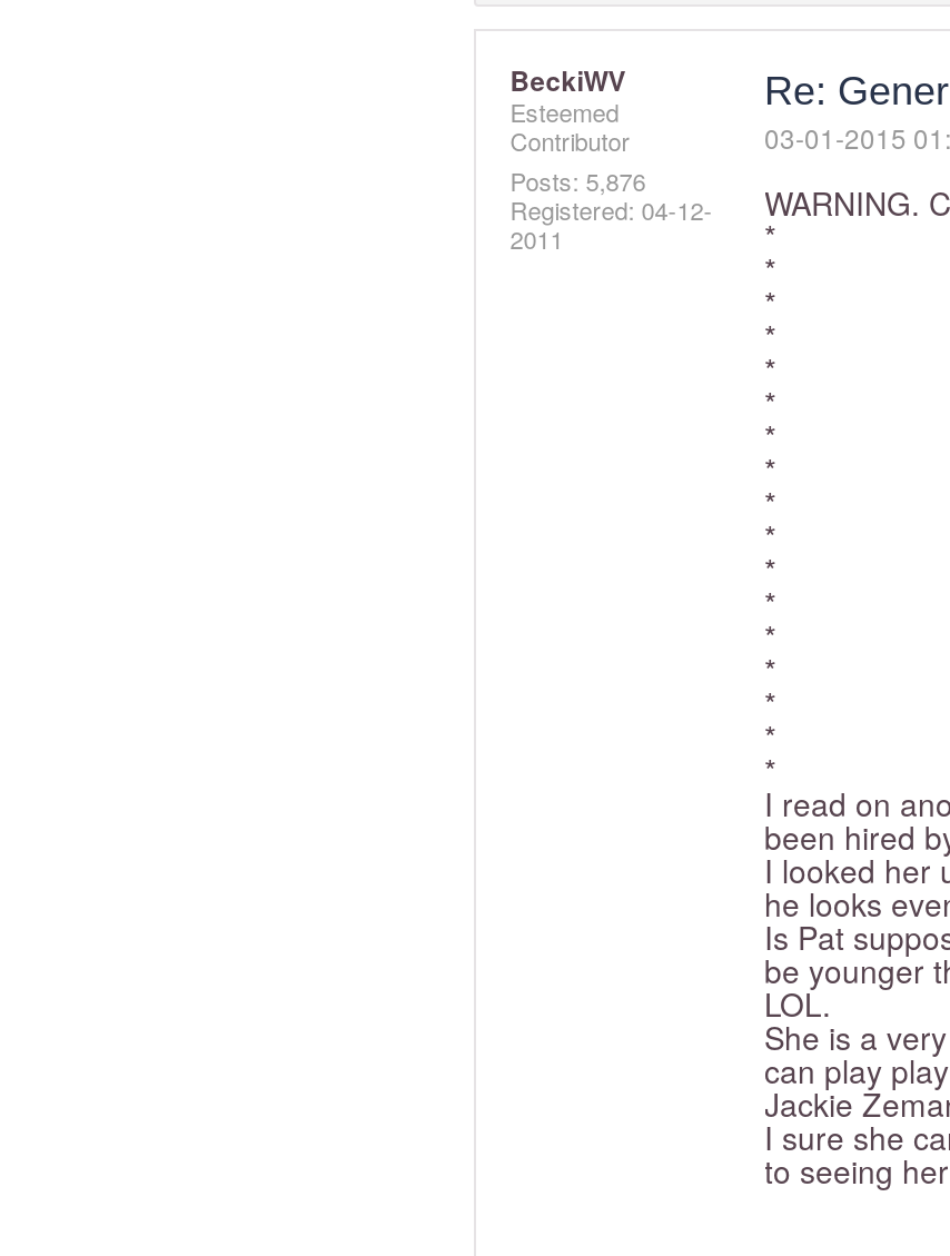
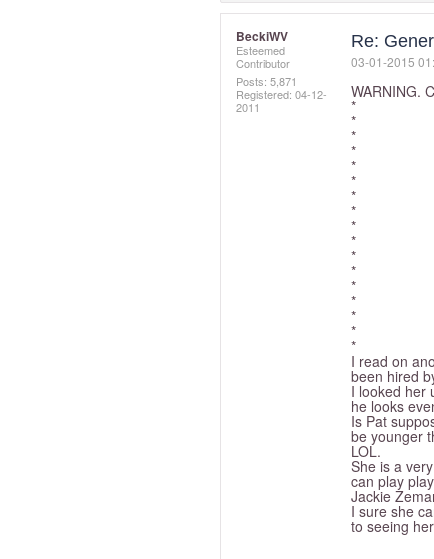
- Posts: 5,876
+ Posts: 5,871
